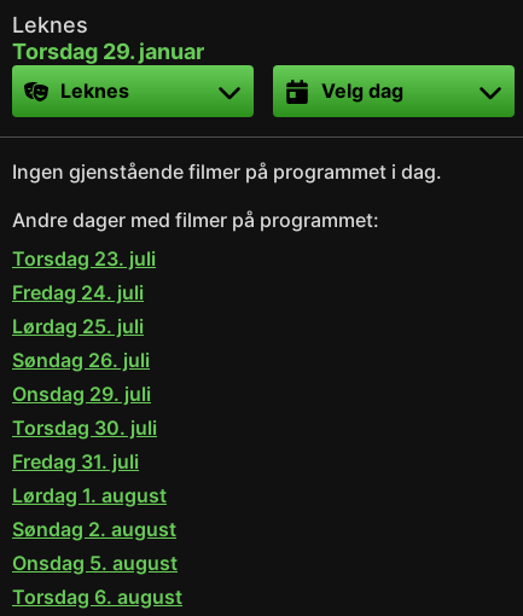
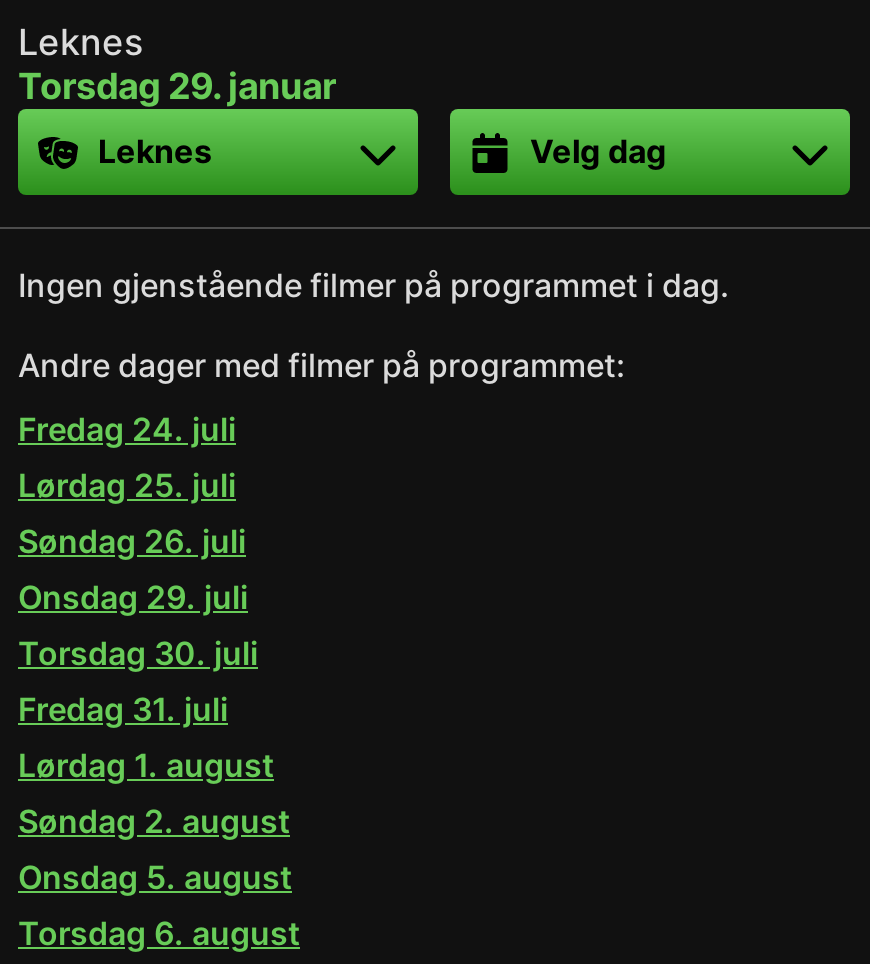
- Torsdag 23. juli
